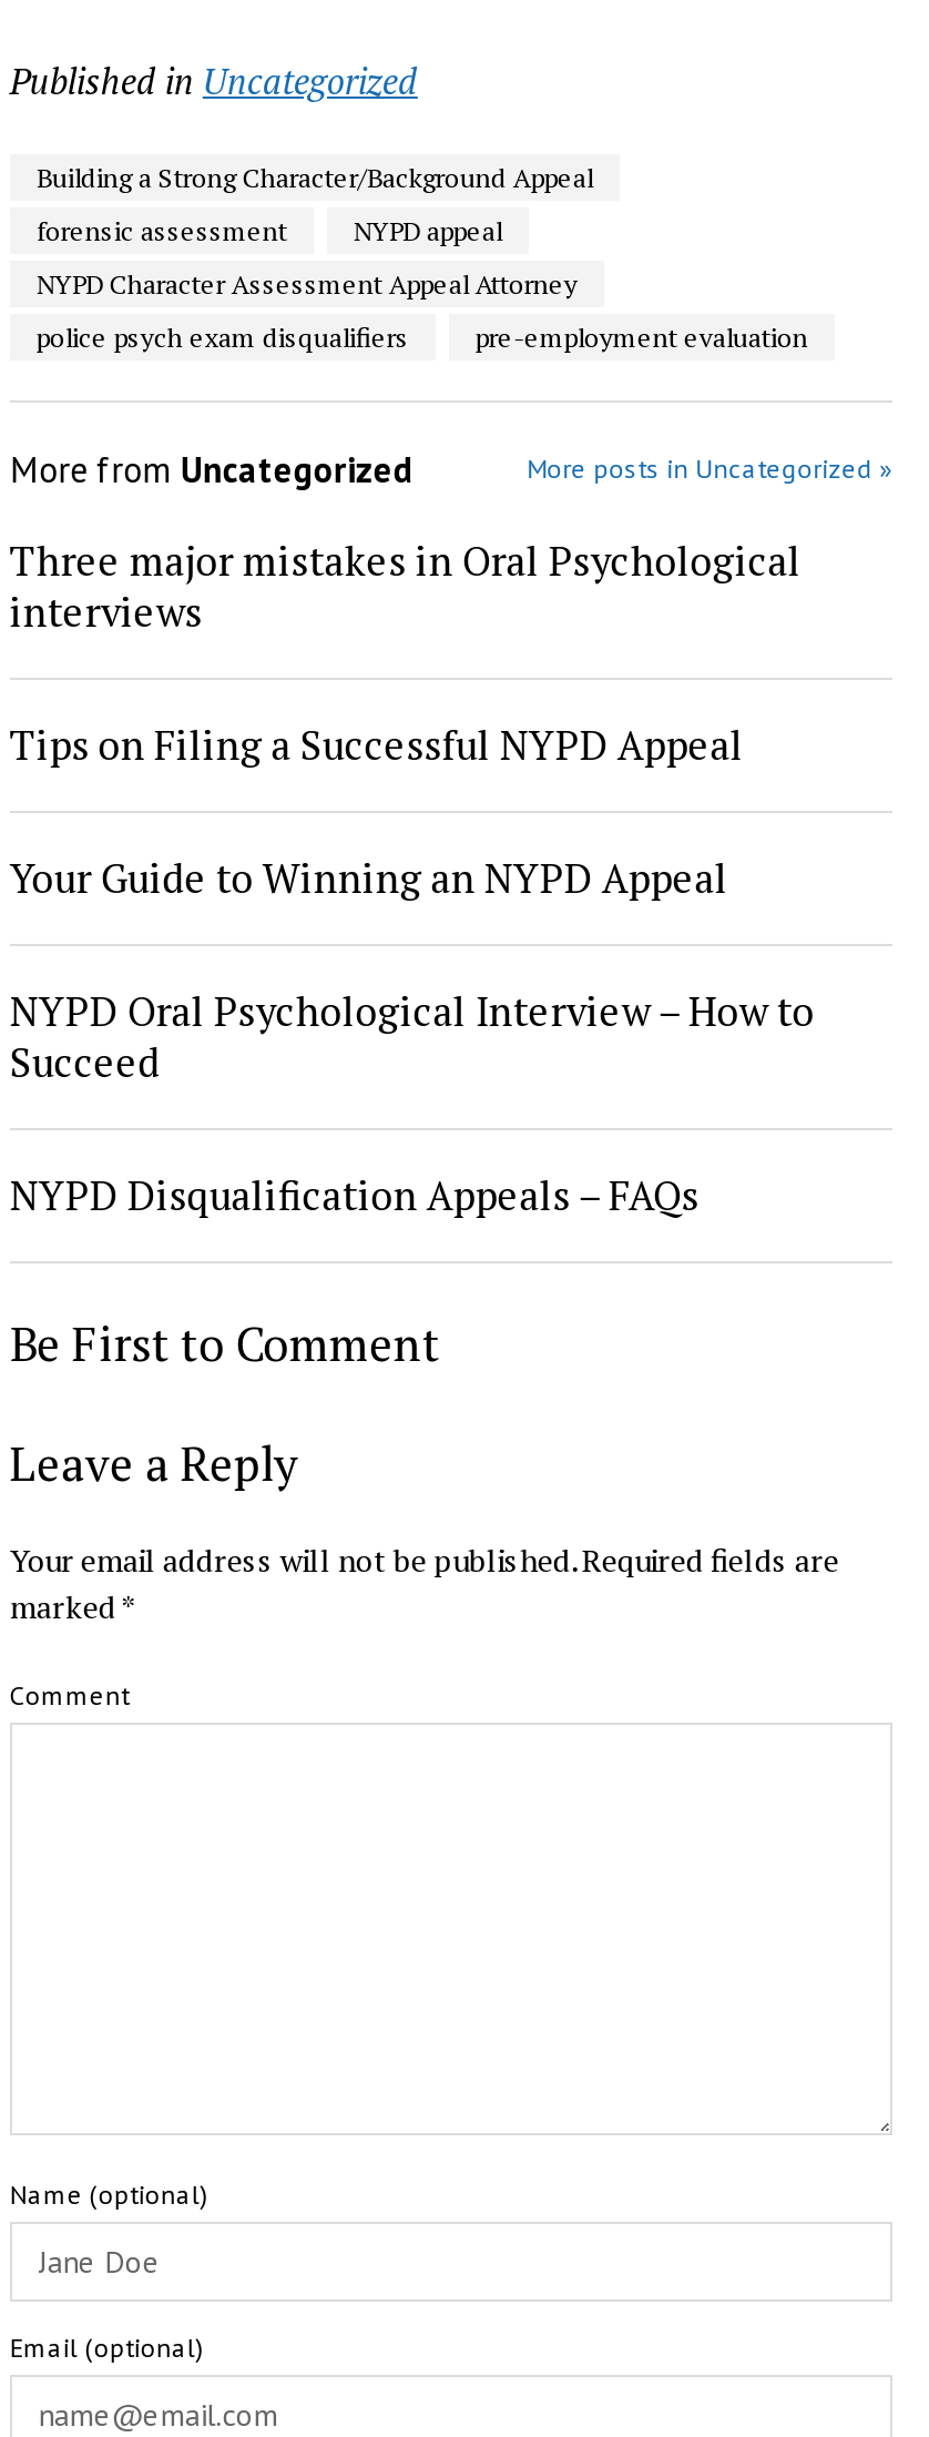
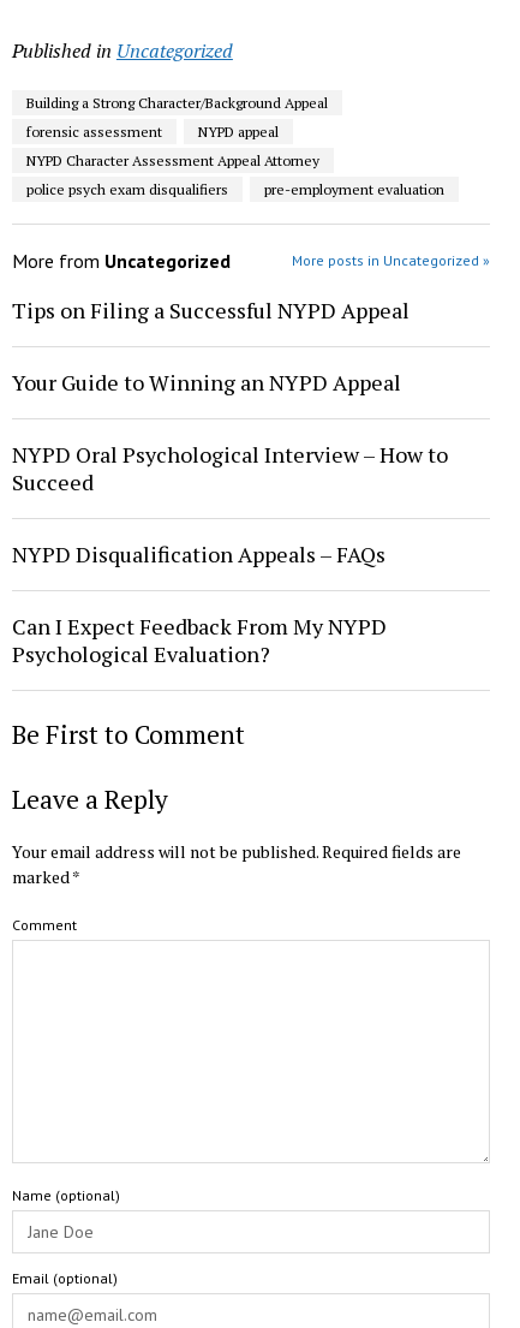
- Three major mistakes in Oral Psychological
- interviews

moved up: Tips on Filing a Successful NYPD Appeal | Your Guide to Winning an NYPD Appeal | NYPD Oral Psychological Interview – How to | Succeed | NYPD Disqualification Appeals – FAQs

+ Can I Expect Feedback From My NYPD
+ Psychological Evaluation?
